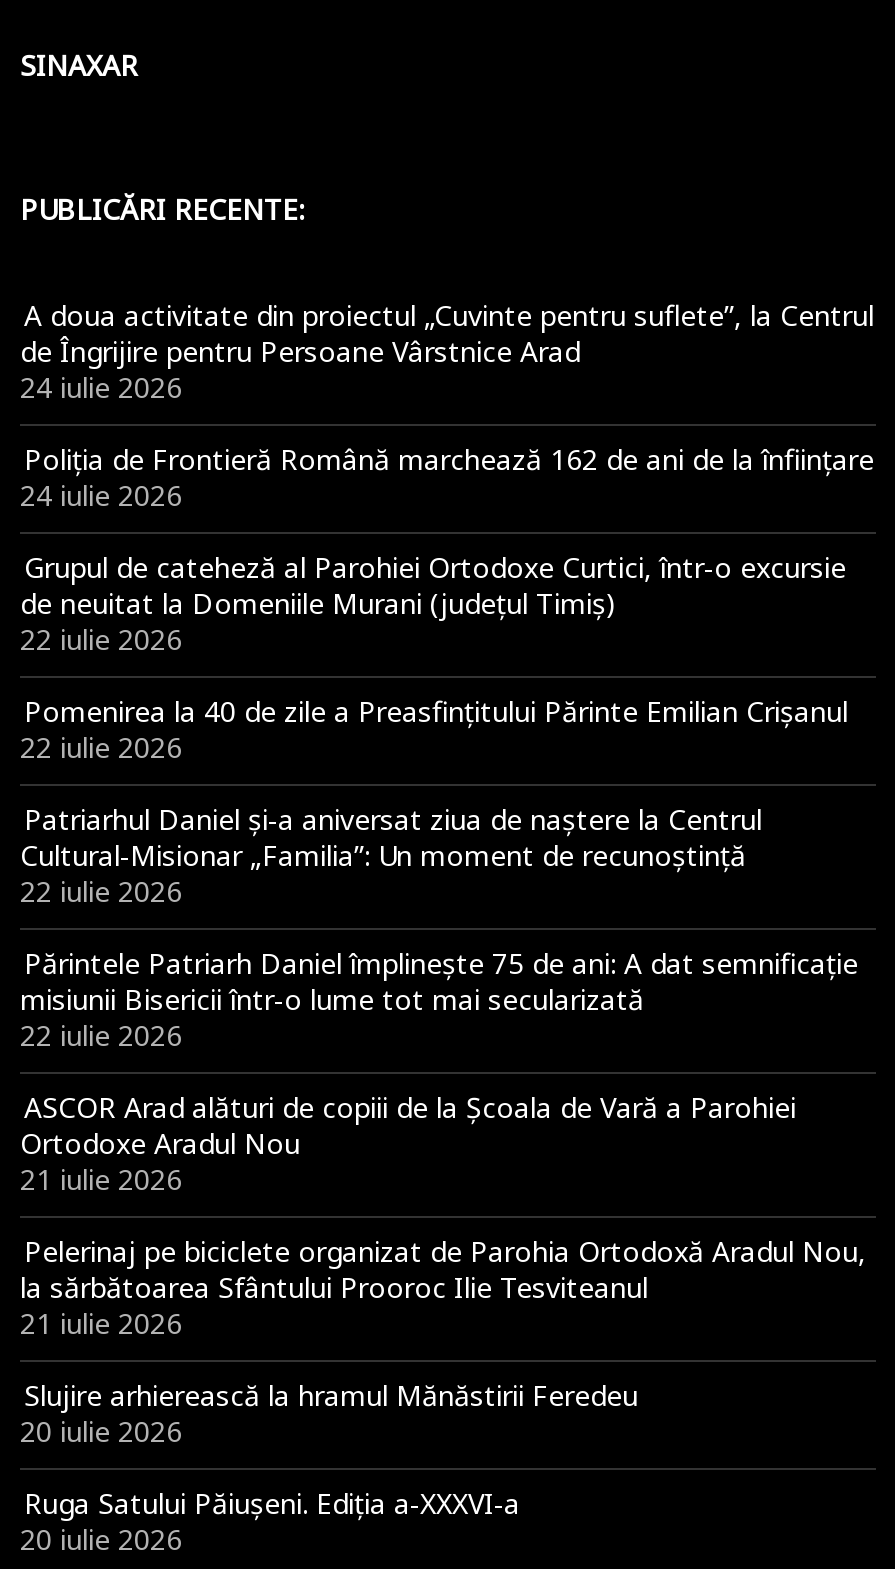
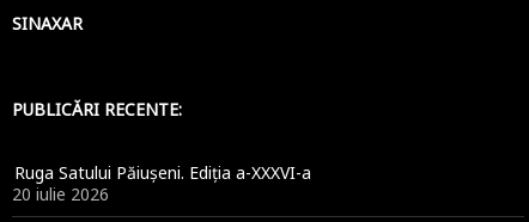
- A doua activitate din proiectul „Cuvinte pentru suflete”, la Centrul
- de Îngrijire pentru Persoane Vârstnice Arad
- 24 iulie 2026
- Poliția de Frontieră Română marchează 162 de ani de la înființare
- 24 iulie 2026
- Grupul de cateheză al Parohiei Ortodoxe Curtici, într-o excursie
- de neuitat la Domeniile Murani (județul Timiș)
- 22 iulie 2026
- Pomenirea la 40 de zile a Preasfințitului Părinte Emilian Crișanul
- 22 iulie 2026
- Patriarhul Daniel și-a aniversat ziua de naștere la Centrul
- Cultural-Misionar „Familia”: Un moment de recunoștință
- 22 iulie 2026
- Părintele Patriarh Daniel împlinește 75 de ani: A dat semnificație
- misiunii Bisericii într-o lume tot mai secularizată
- 22 iulie 2026
- ASCOR Arad alături de copiii de la Școala de Vară a Parohiei
- Ortodoxe Aradul Nou
- 21 iulie 2026
- Pelerinaj pe biciclete organizat de Parohia Ortodoxă Aradul Nou,
- la sărbătoarea Sfântului Prooroc Ilie Tesviteanul
- 21 iulie 2026
- Slujire arhierească la hramul Mănăstirii Feredeu
- 20 iulie 2026
